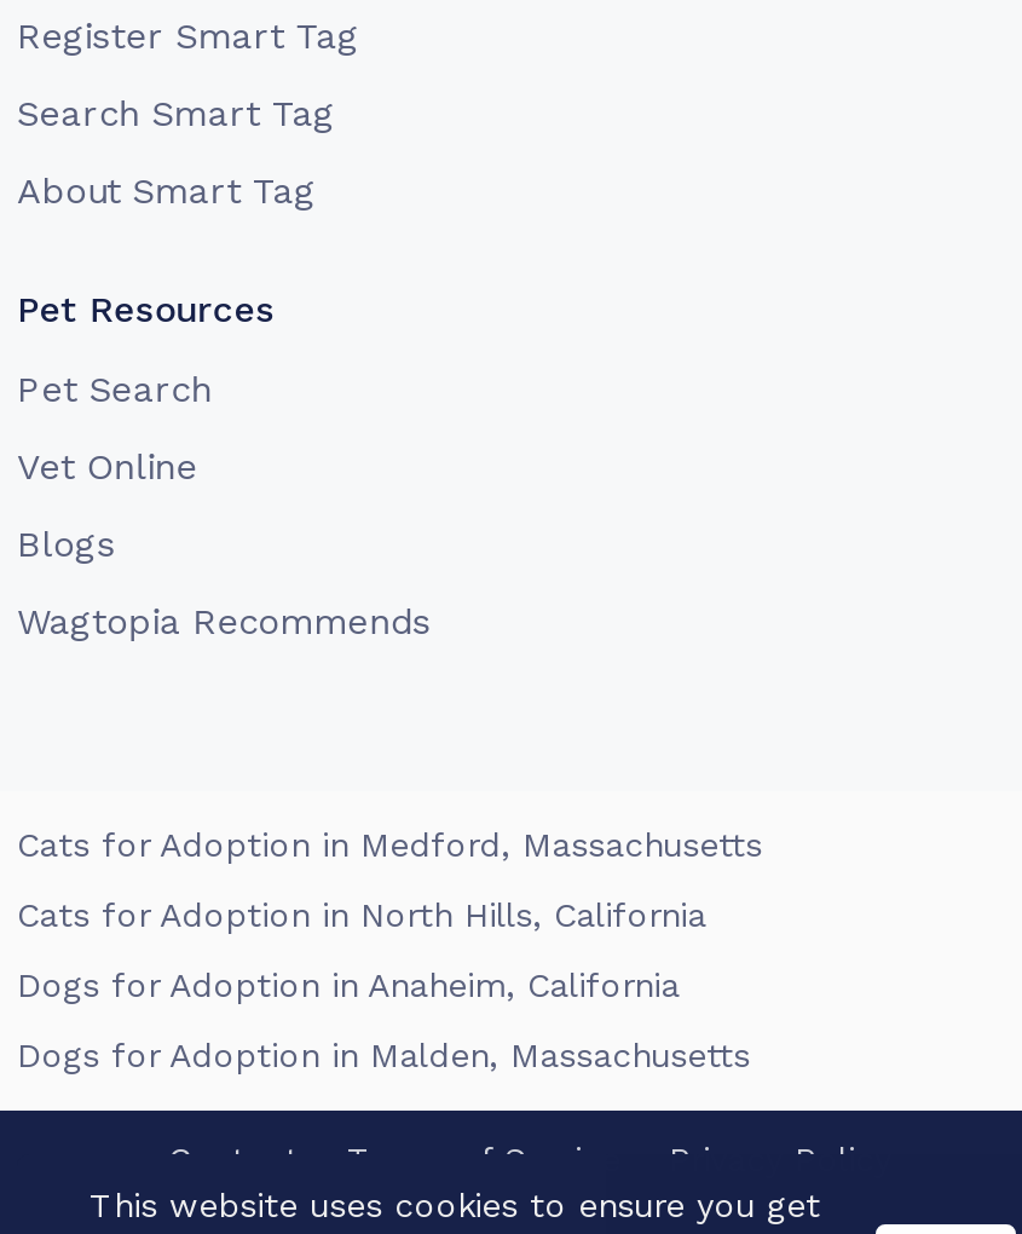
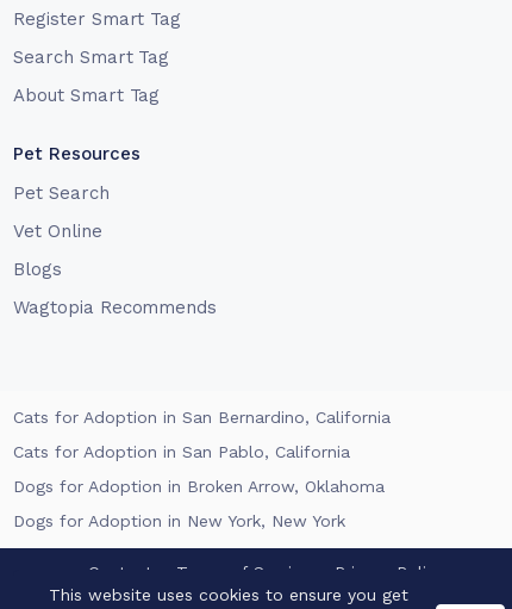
- Cats for Adoption in Medford, Massachusetts
+ Cats for Adoption in San Bernardino, California

- Cats for Adoption in North Hills, California
+ Cats for Adoption in San Pablo, California

- Dogs for Adoption in Anaheim, California
+ Dogs for Adoption in Broken Arrow, Oklahoma

- Dogs for Adoption in Malden, Massachusetts
+ Dogs for Adoption in New York, New York
